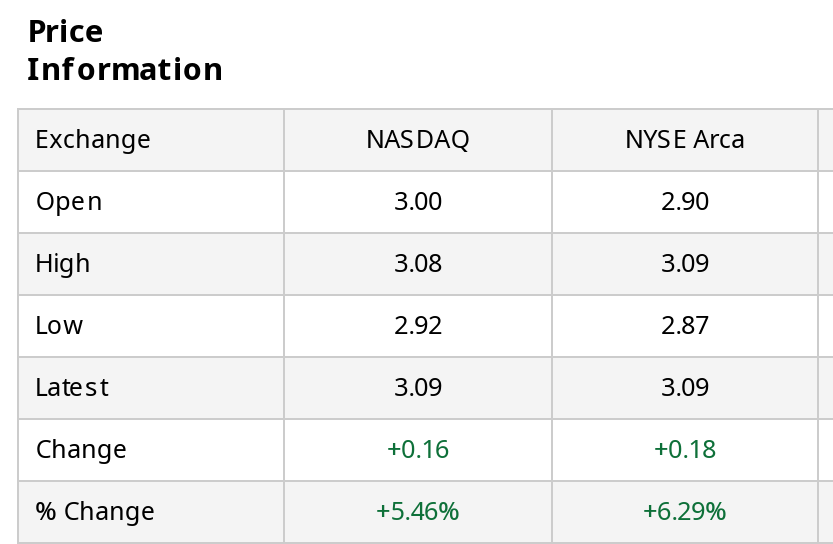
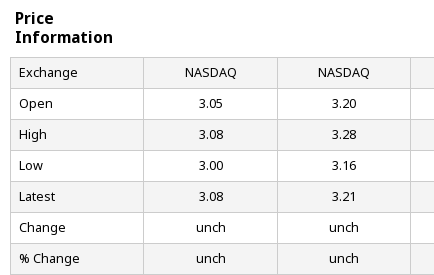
- NYSE Arca
+ NASDAQ

- 3.00
+ 3.05

- 2.90
+ 3.20

- 3.09
+ 3.28

- 2.92
+ 3.00

- 2.87
+ 3.16

- 3.09
+ 3.08

- 3.09
+ 3.21

- +0.16
- +0.18
+ unch
+ unch

- +5.46%
- +6.29%
+ unch
+ unch
